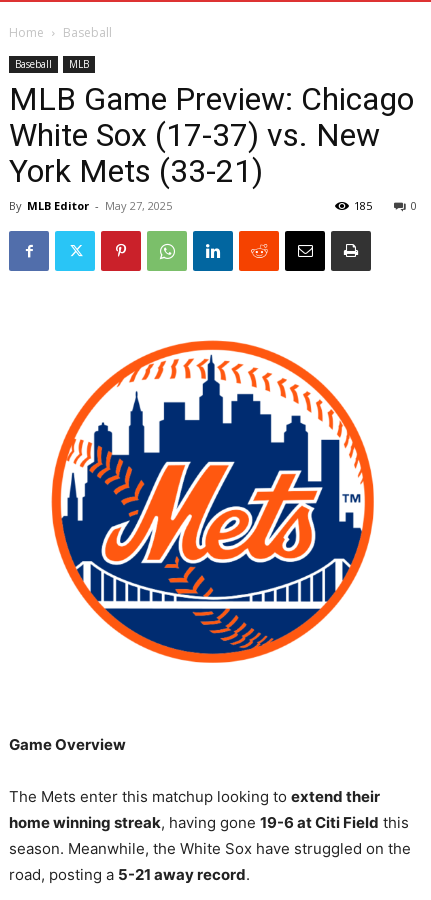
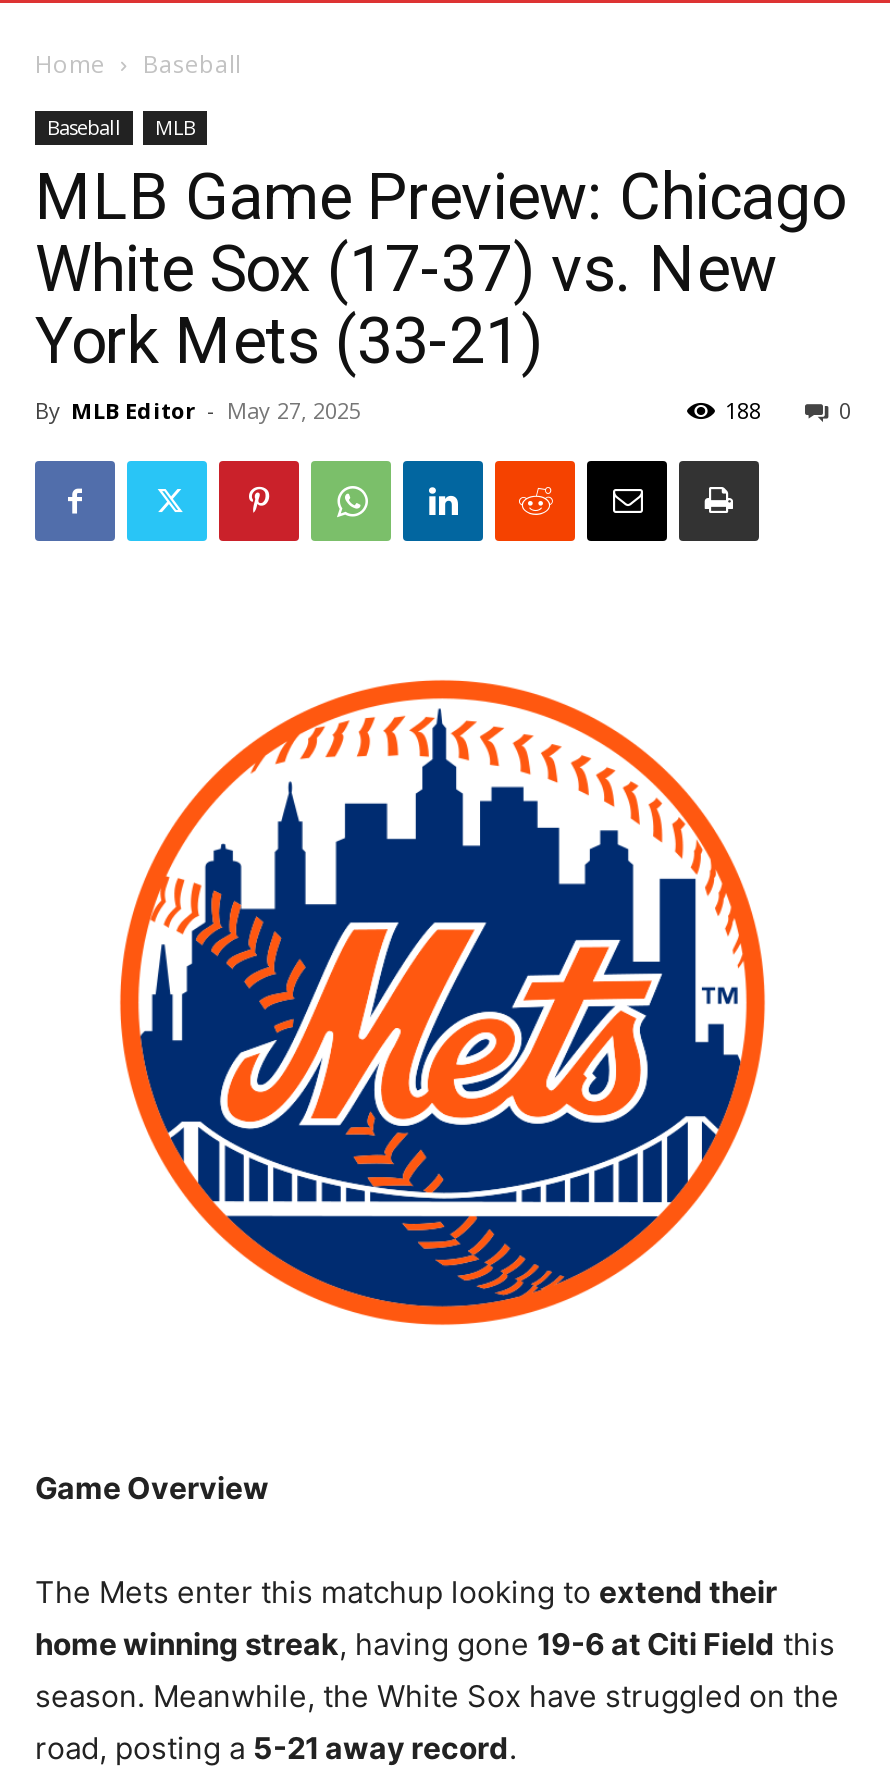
- 185
+ 188
